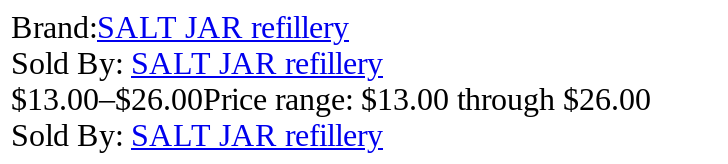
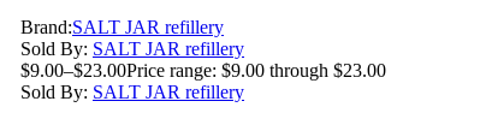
- $13.00–$26.00Price range: $13.00 through $26.00
+ $9.00–$23.00Price range: $9.00 through $23.00
